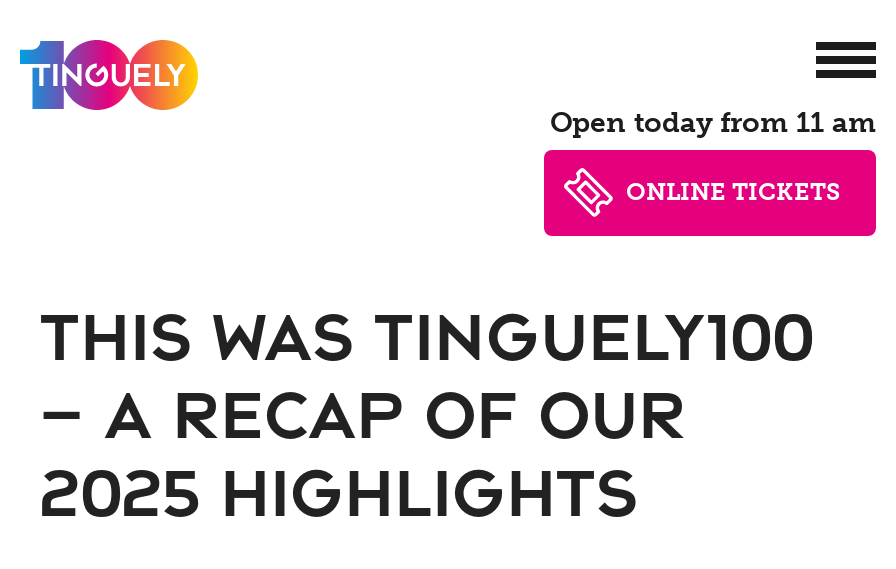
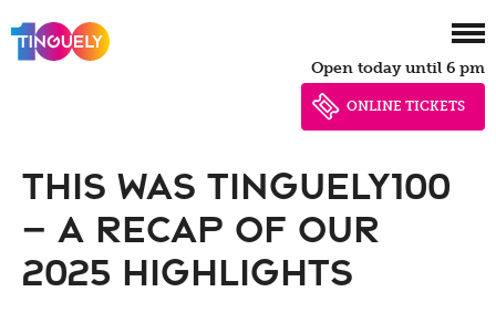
- Open today from 11 am
+ Open today until 6 pm
